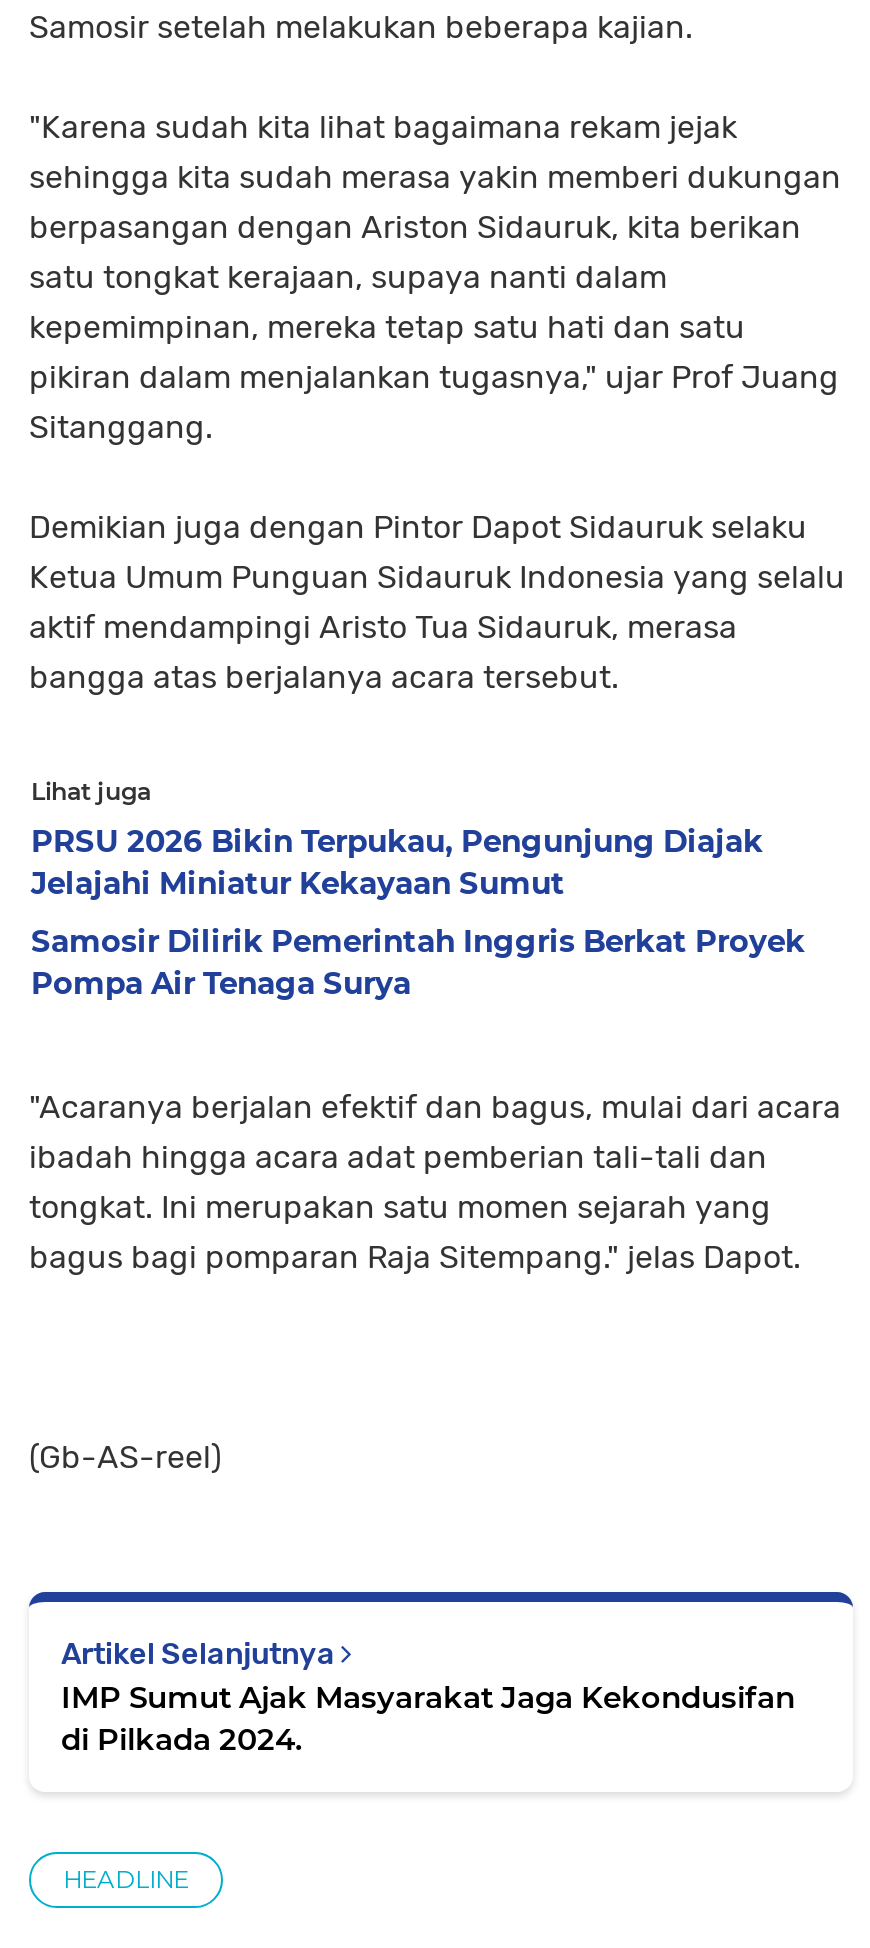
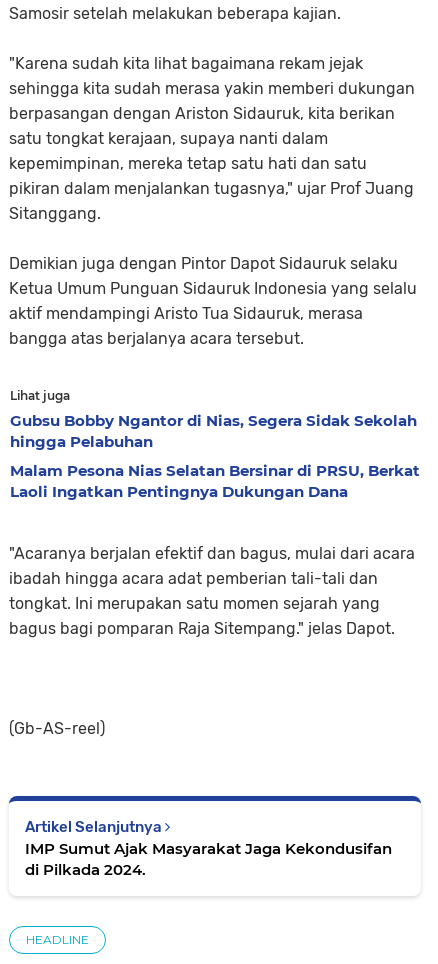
- PRSU 2026 Bikin Terpukau, Pengunjung Diajak
- Jelajahi Miniatur Kekayaan Sumut
+ Gubsu Bobby Ngantor di Nias, Segera Sidak Sekolah
+ hingga Pelabuhan

- Samosir Dilirik Pemerintah Inggris Berkat Proyek
- Pompa Air Tenaga Surya
+ Malam Pesona Nias Selatan Bersinar di PRSU, Berkat
+ Laoli Ingatkan Pentingnya Dukungan Dana
